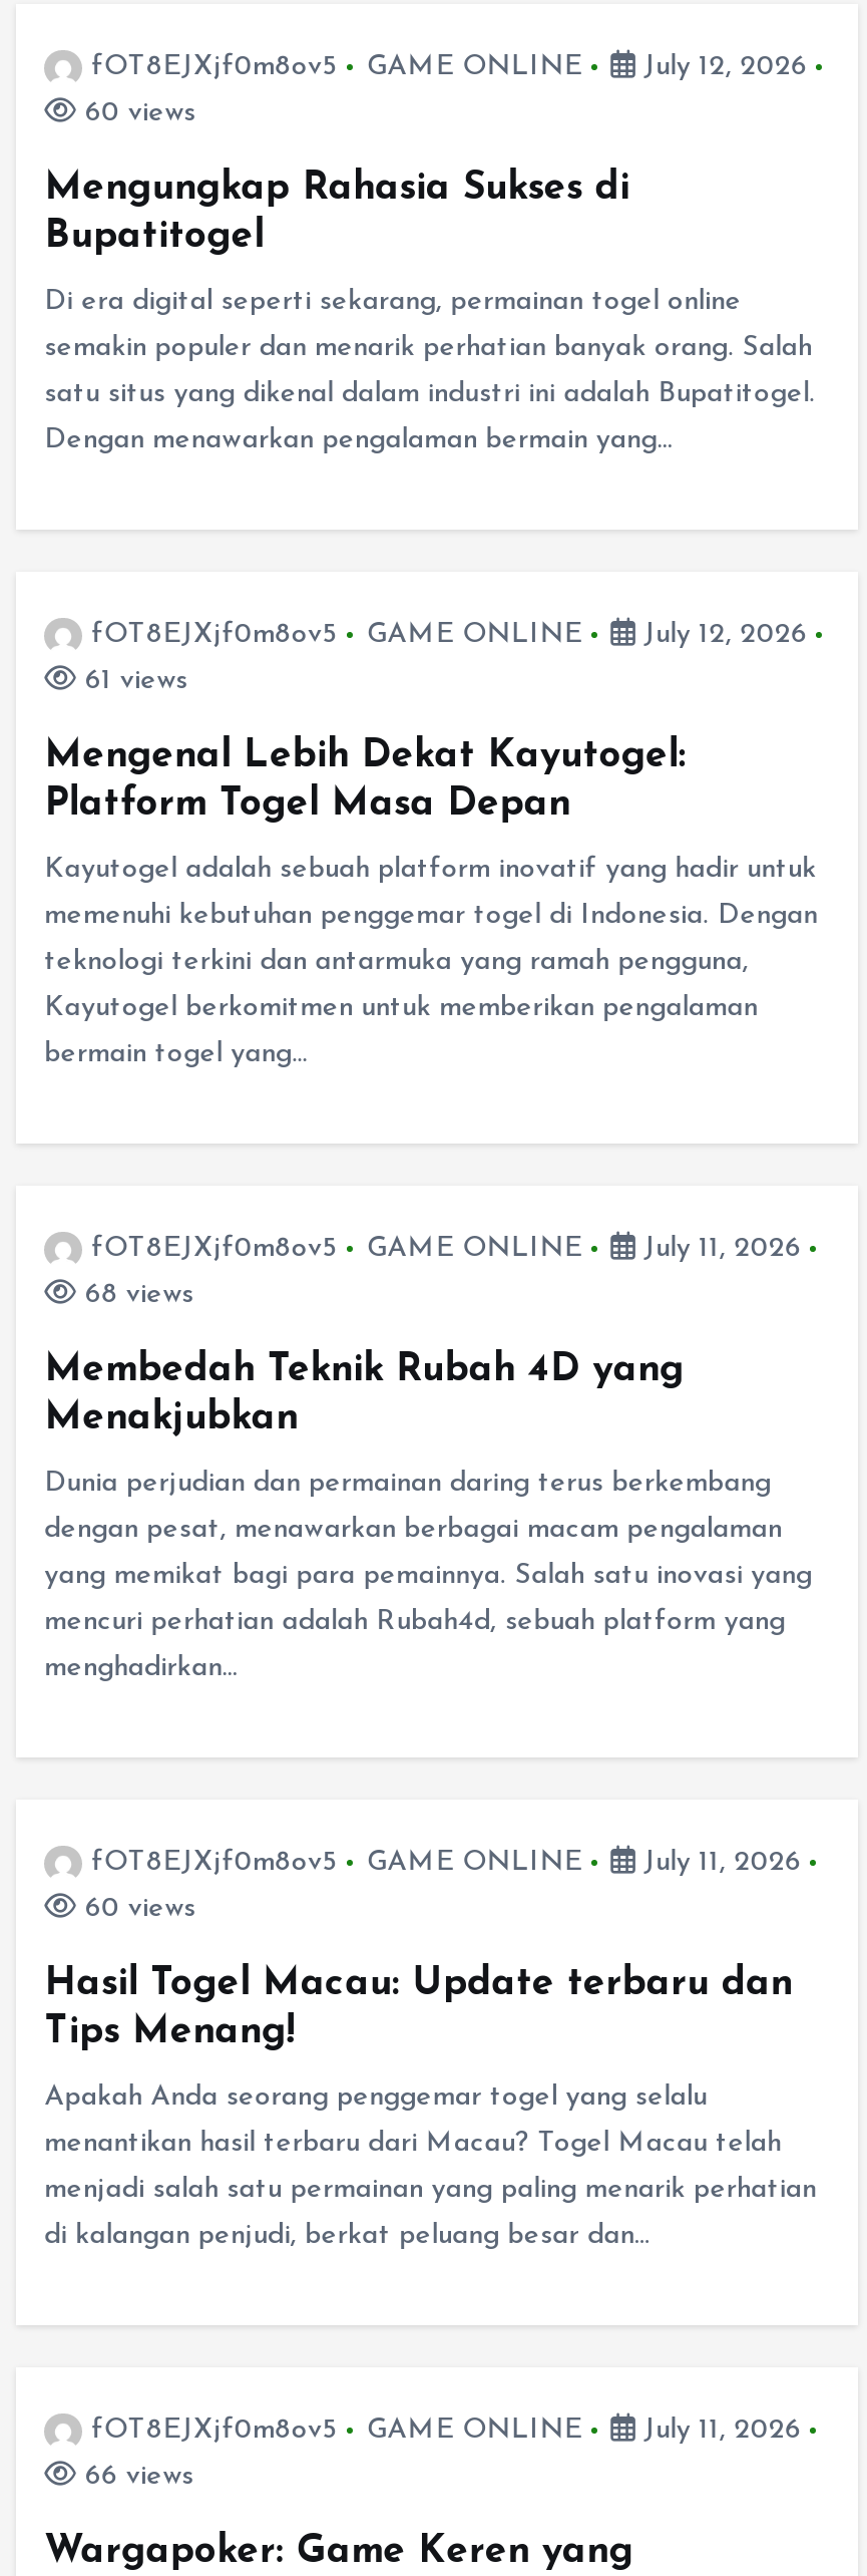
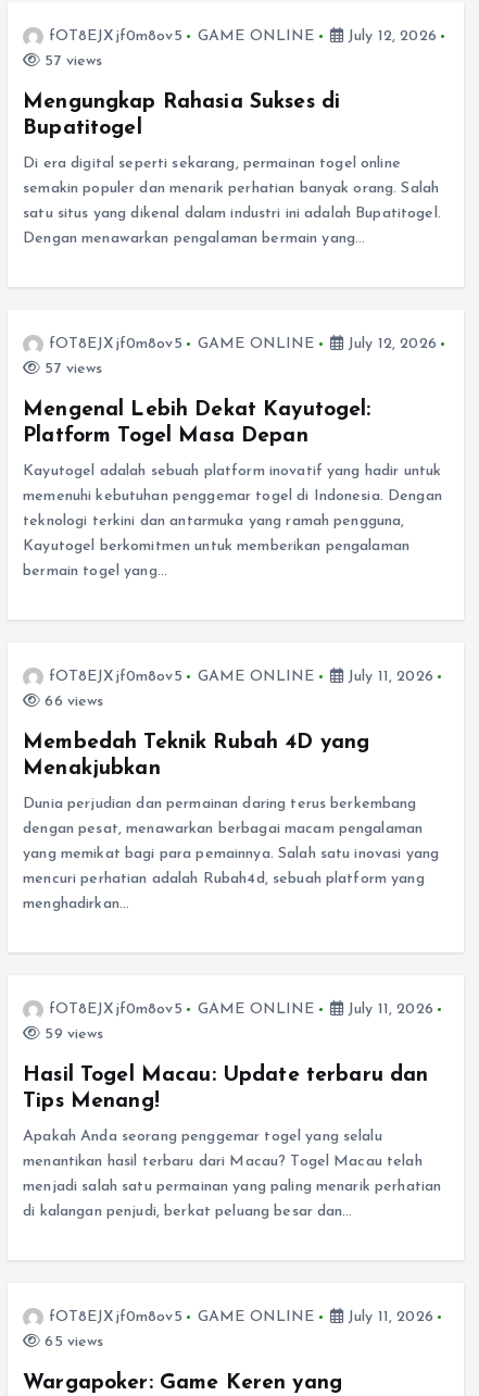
- 60 views
+ 57 views

- 61 views
+ 57 views

- 68 views
+ 66 views

- 60 views
+ 59 views

- 66 views
+ 65 views
